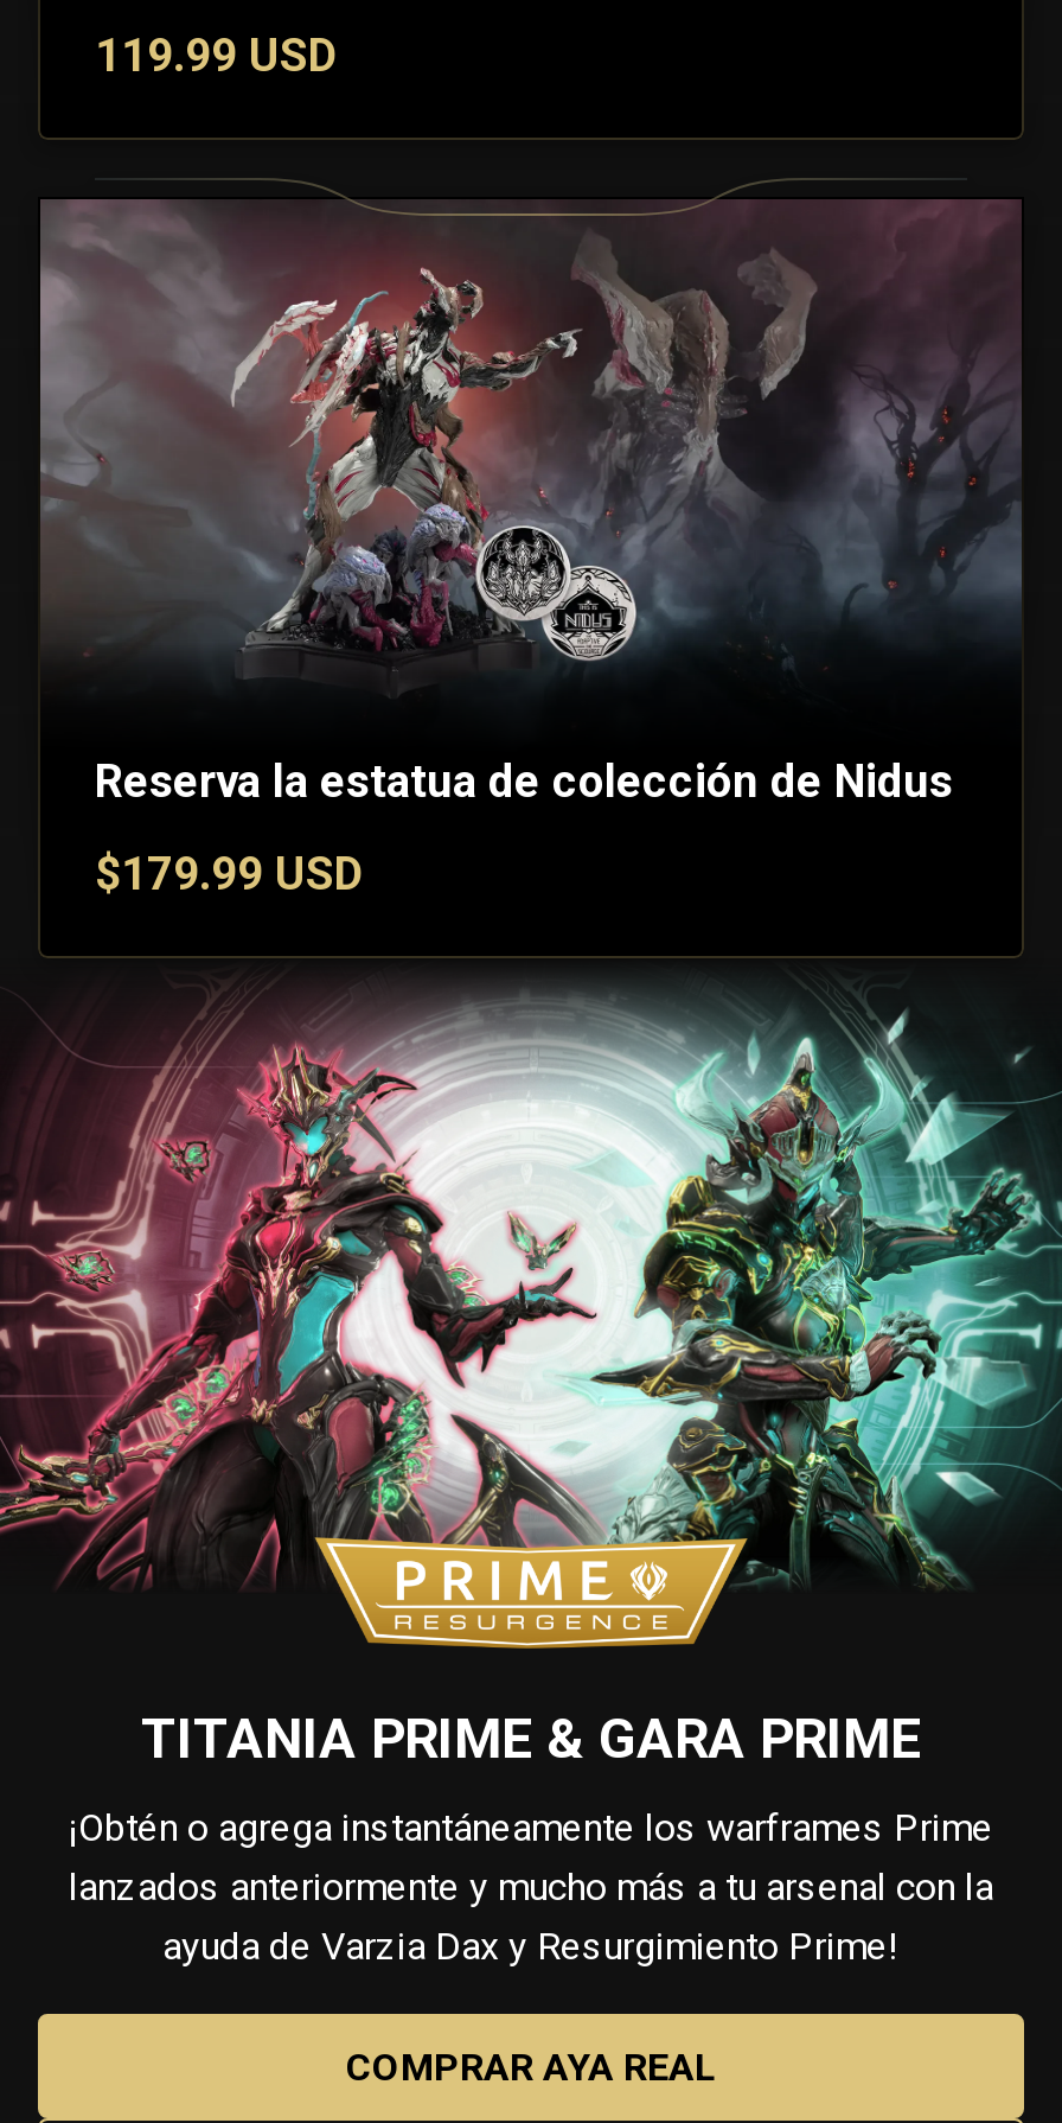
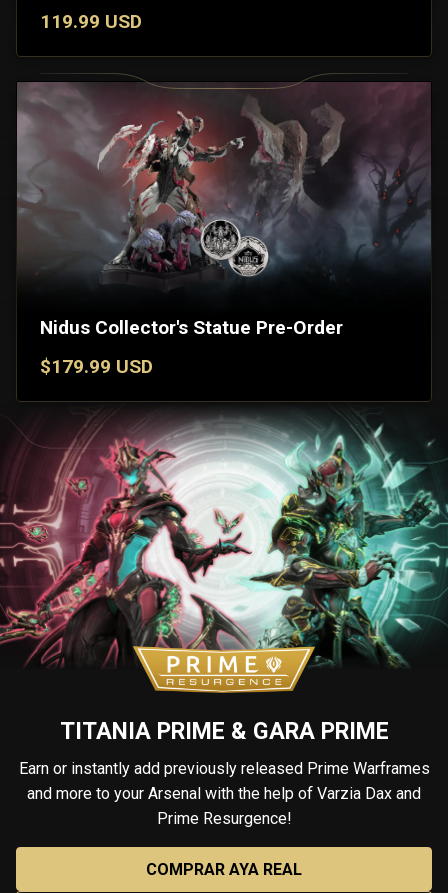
- Reserva la estatua de colección de Nidus
+ Nidus Collector's Statue Pre-Order

- ¡Obtén o agrega instantáneamente los warframes Prime
- lanzados anteriormente y mucho más a tu arsenal con la
- ayuda de Varzia Dax y Resurgimiento Prime!
+ Earn or instantly add previously released Prime Warframes
+ and more to your Arsenal with the help of Varzia Dax and
+ Prime Resurgence!
